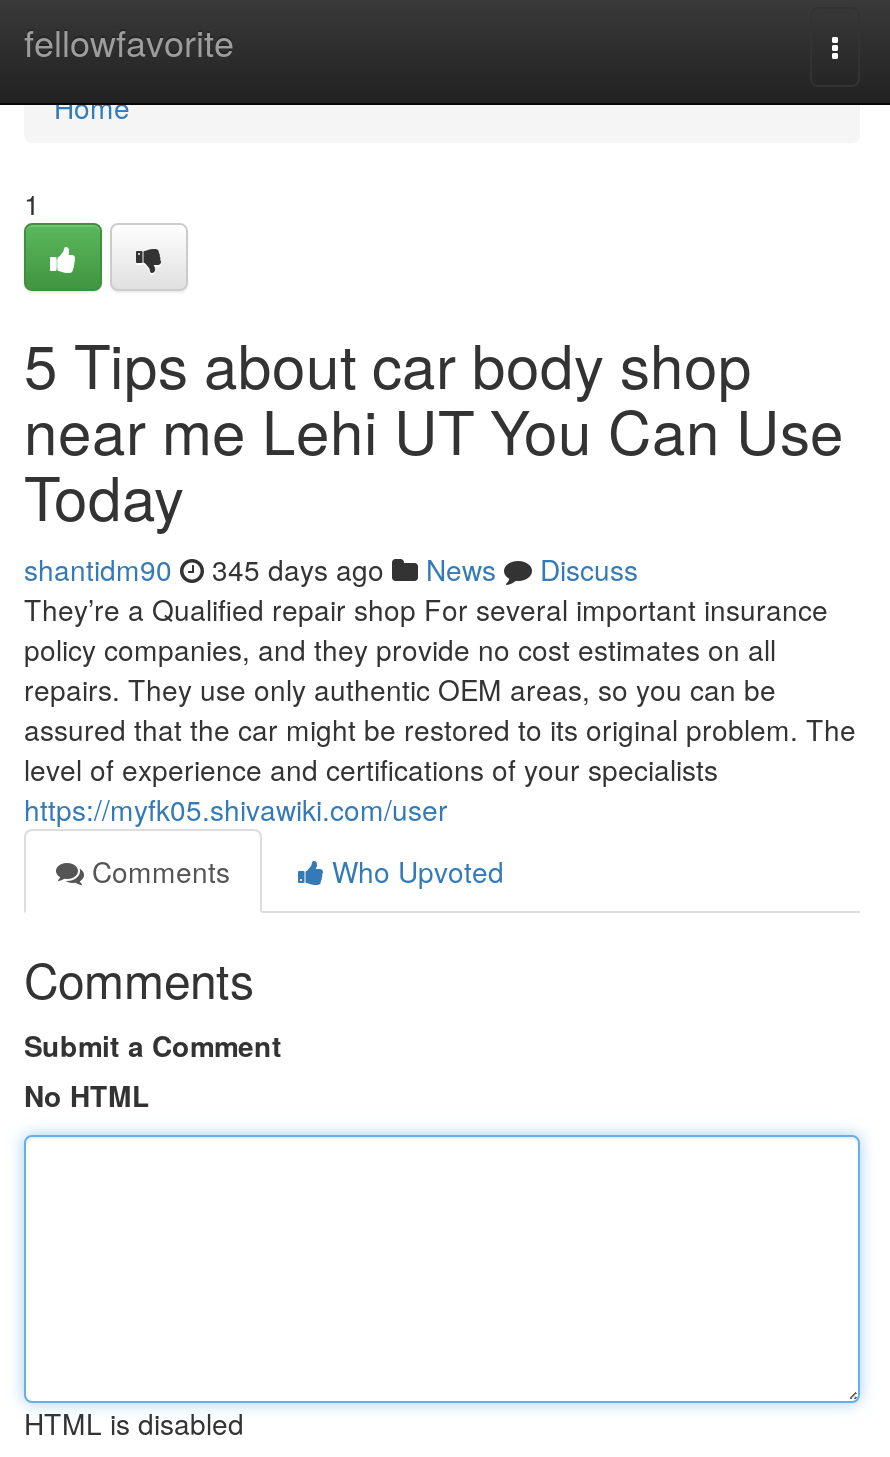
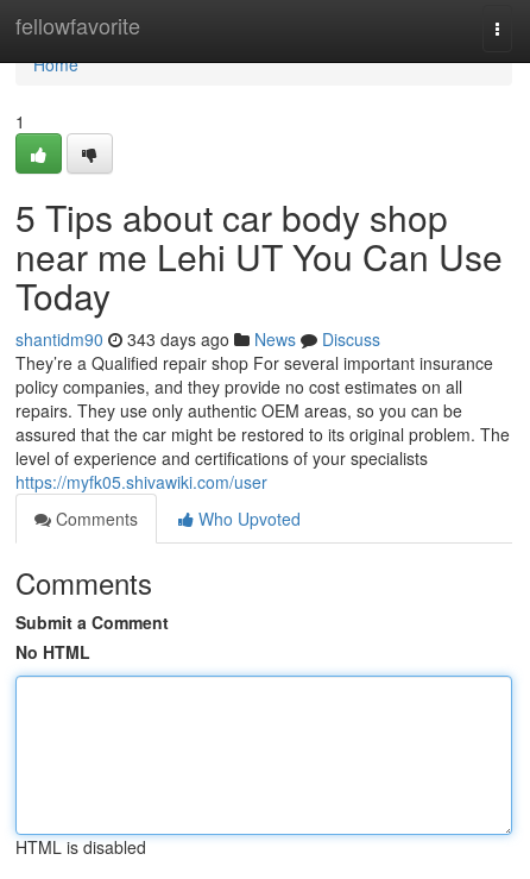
- shantidm90 345 days ago News Discuss
+ shantidm90 343 days ago News Discuss
